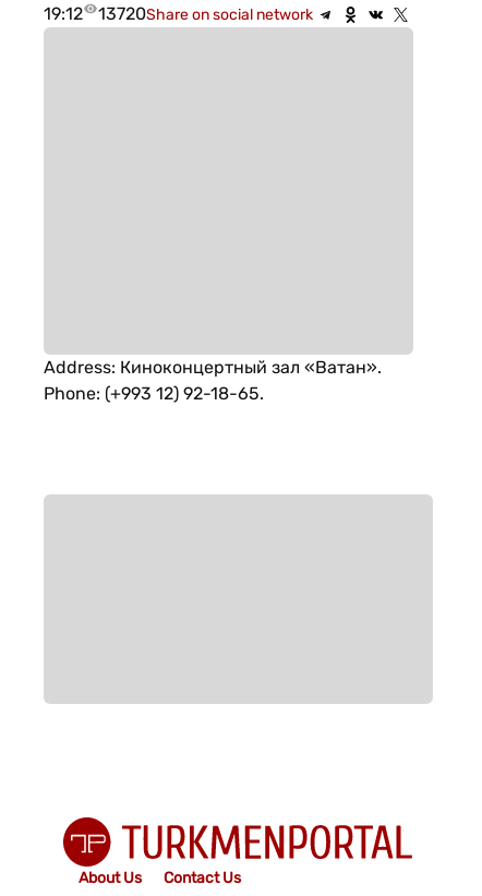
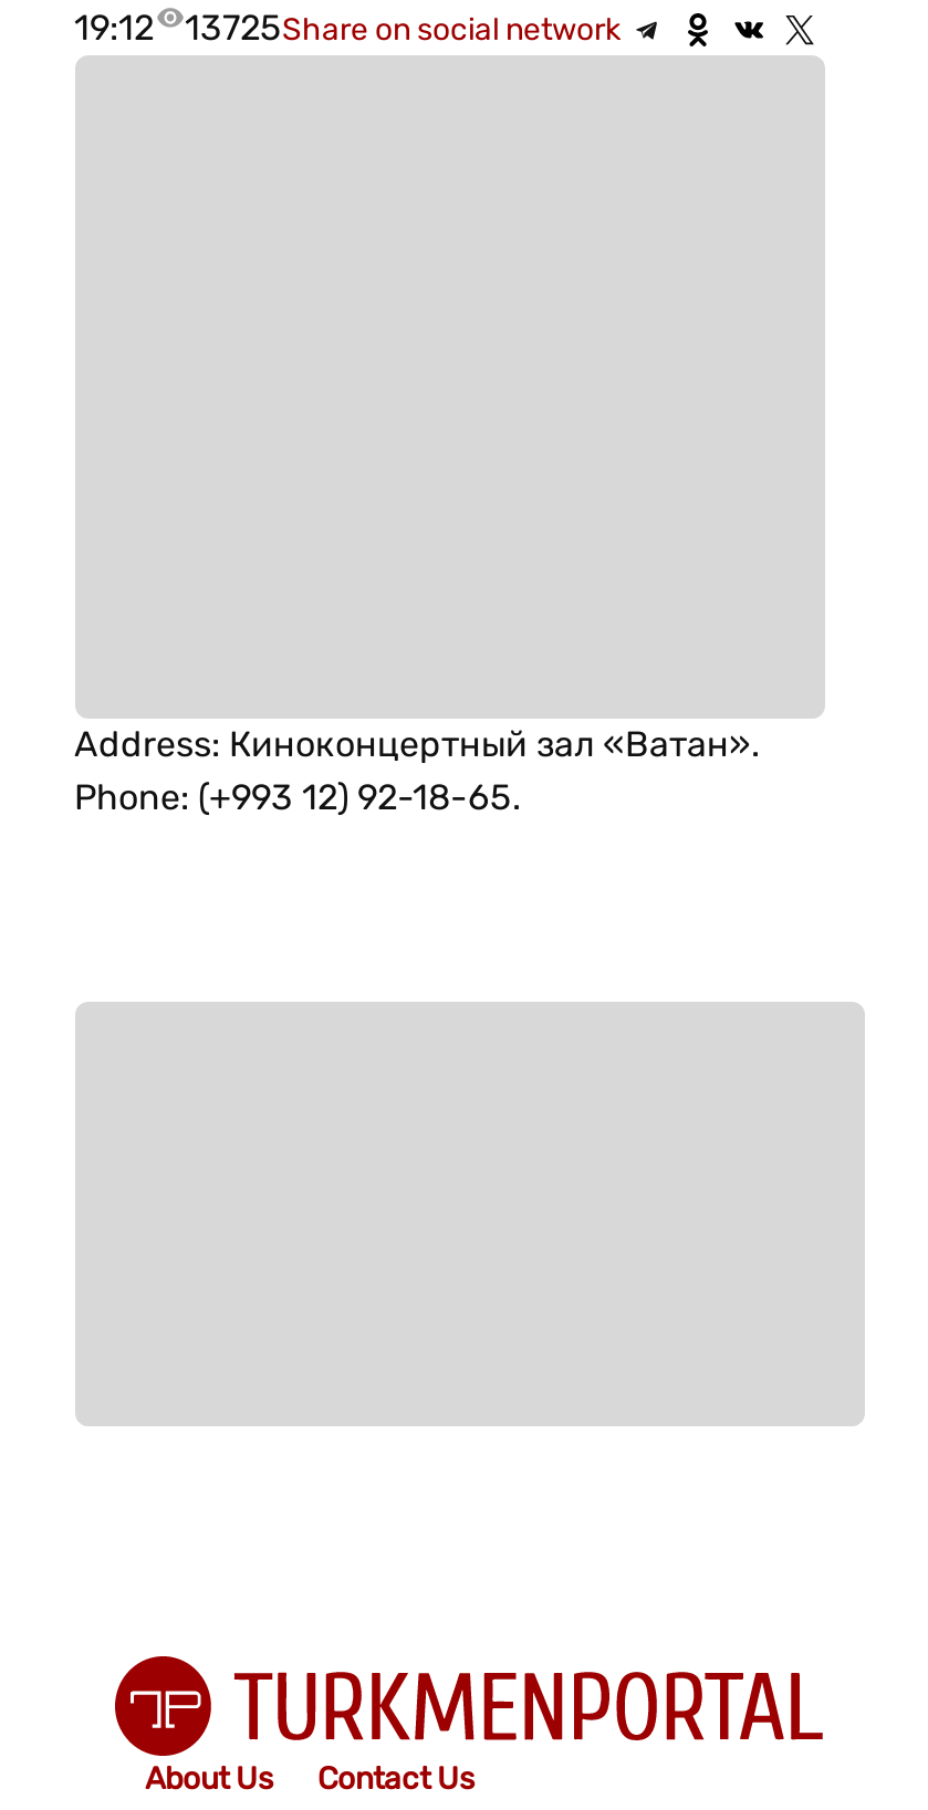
- 13720Share on social network
+ 13725Share on social network
